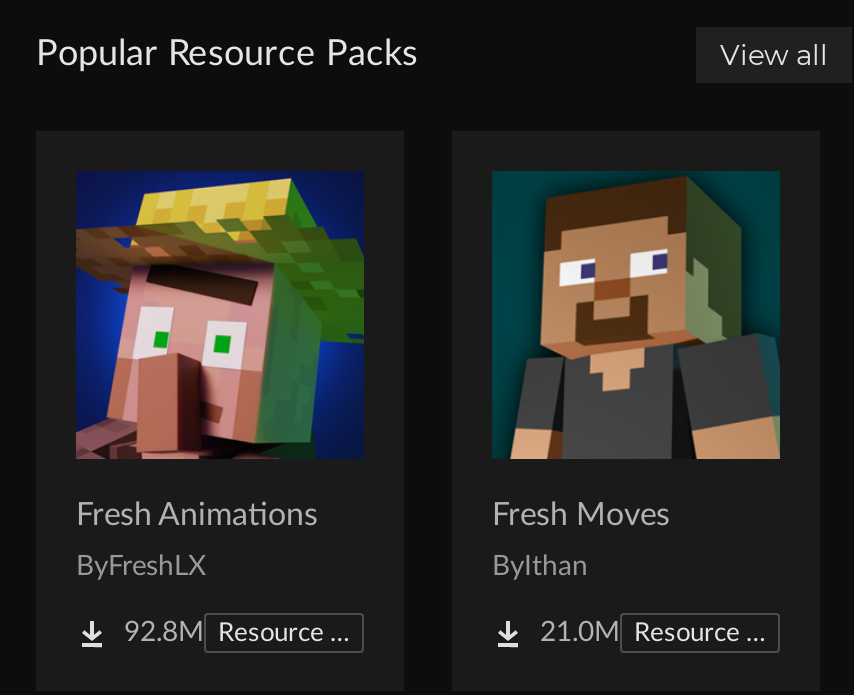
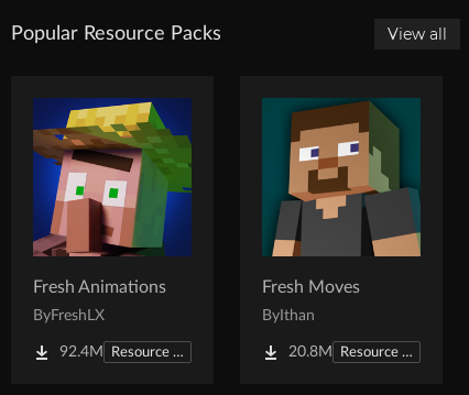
- 92.8M
+ 92.4M

- 21.0M
+ 20.8M
